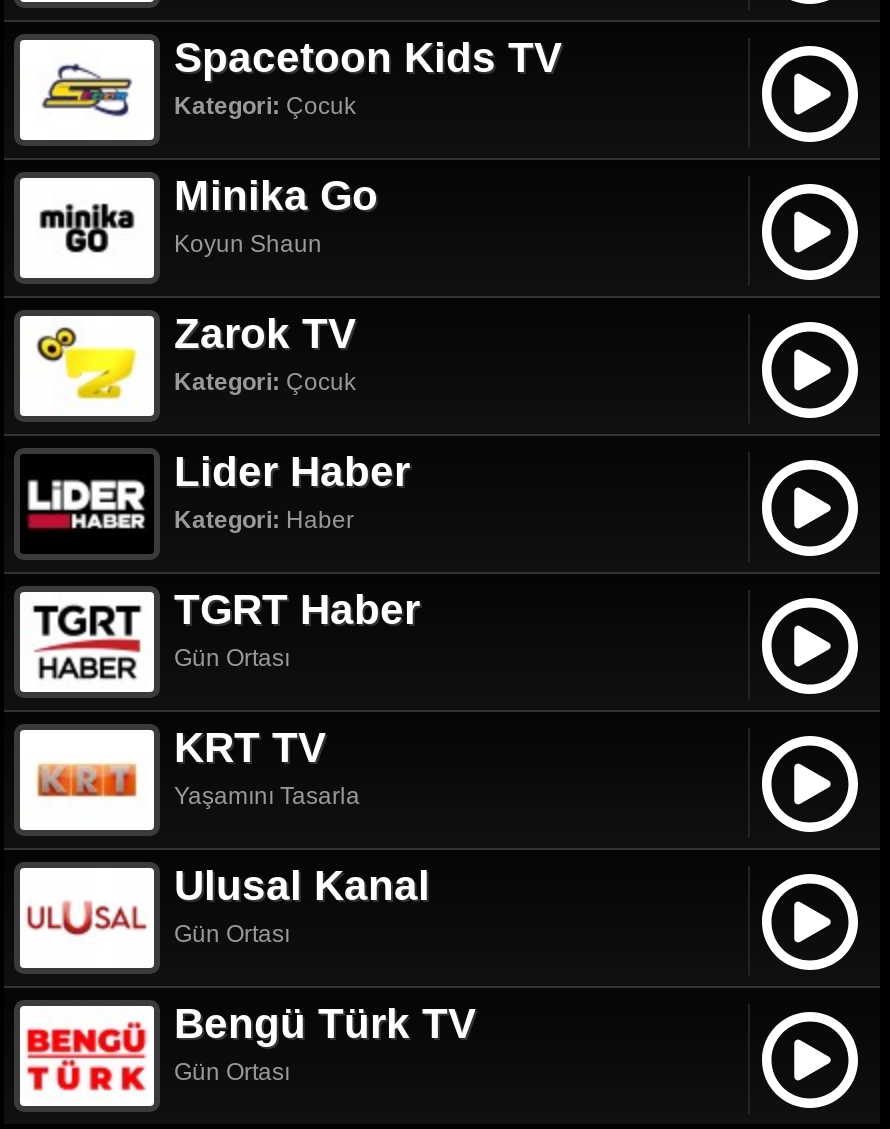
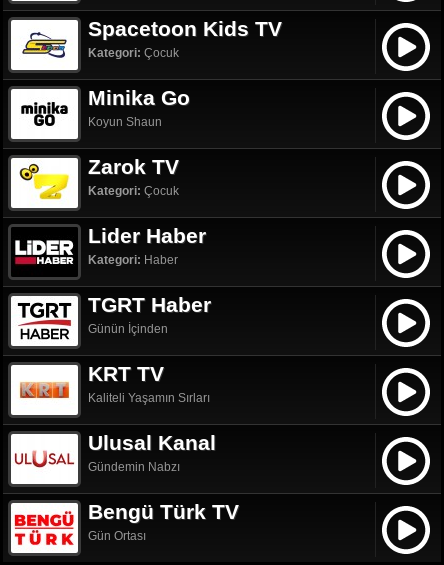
- Gün Ortası
+ Günün İçinden

- Yaşamını Tasarla
+ Kaliteli Yaşamın Sırları

- Gün Ortası
+ Gündemin Nabzı
